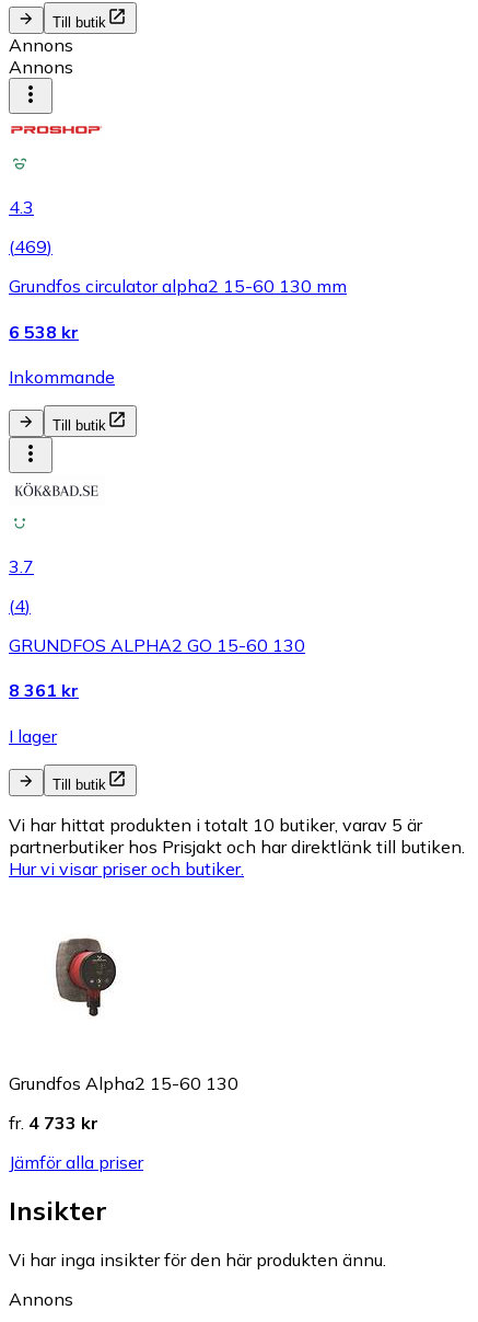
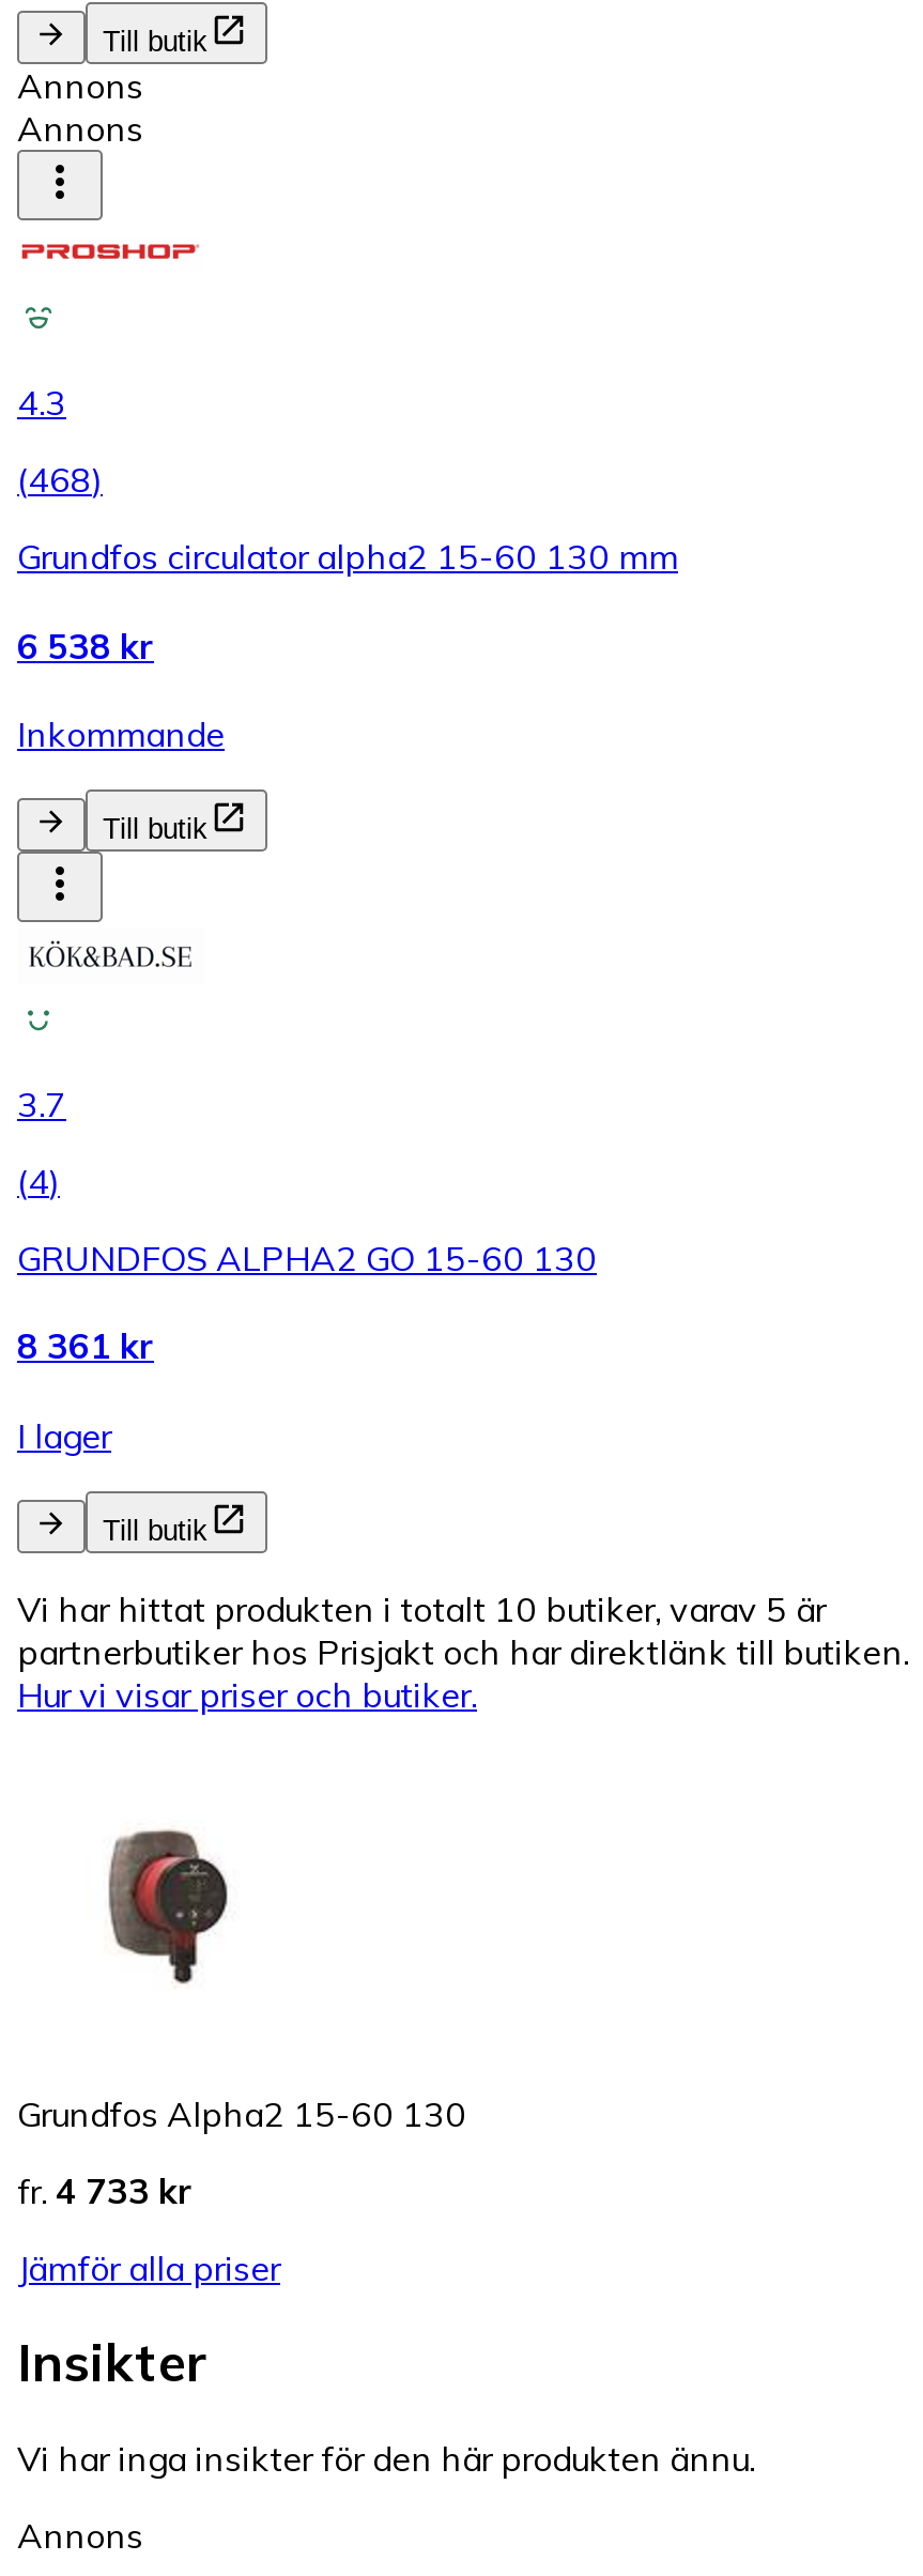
- (469)
+ (468)
